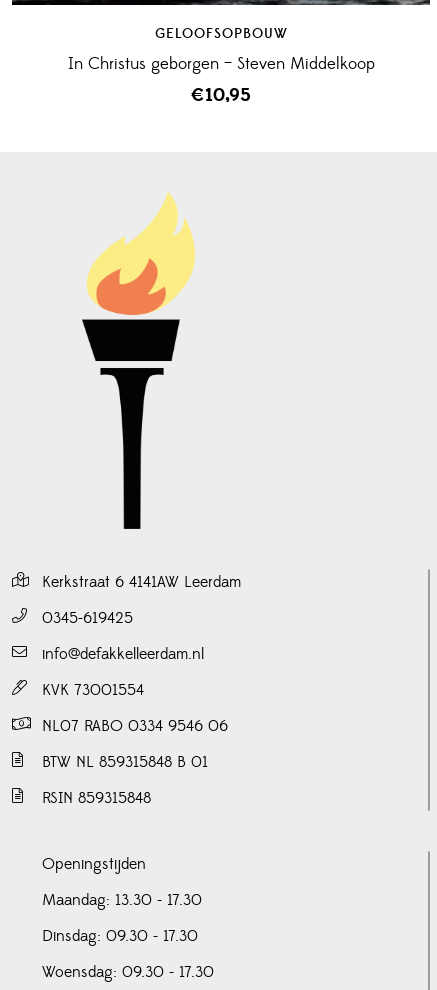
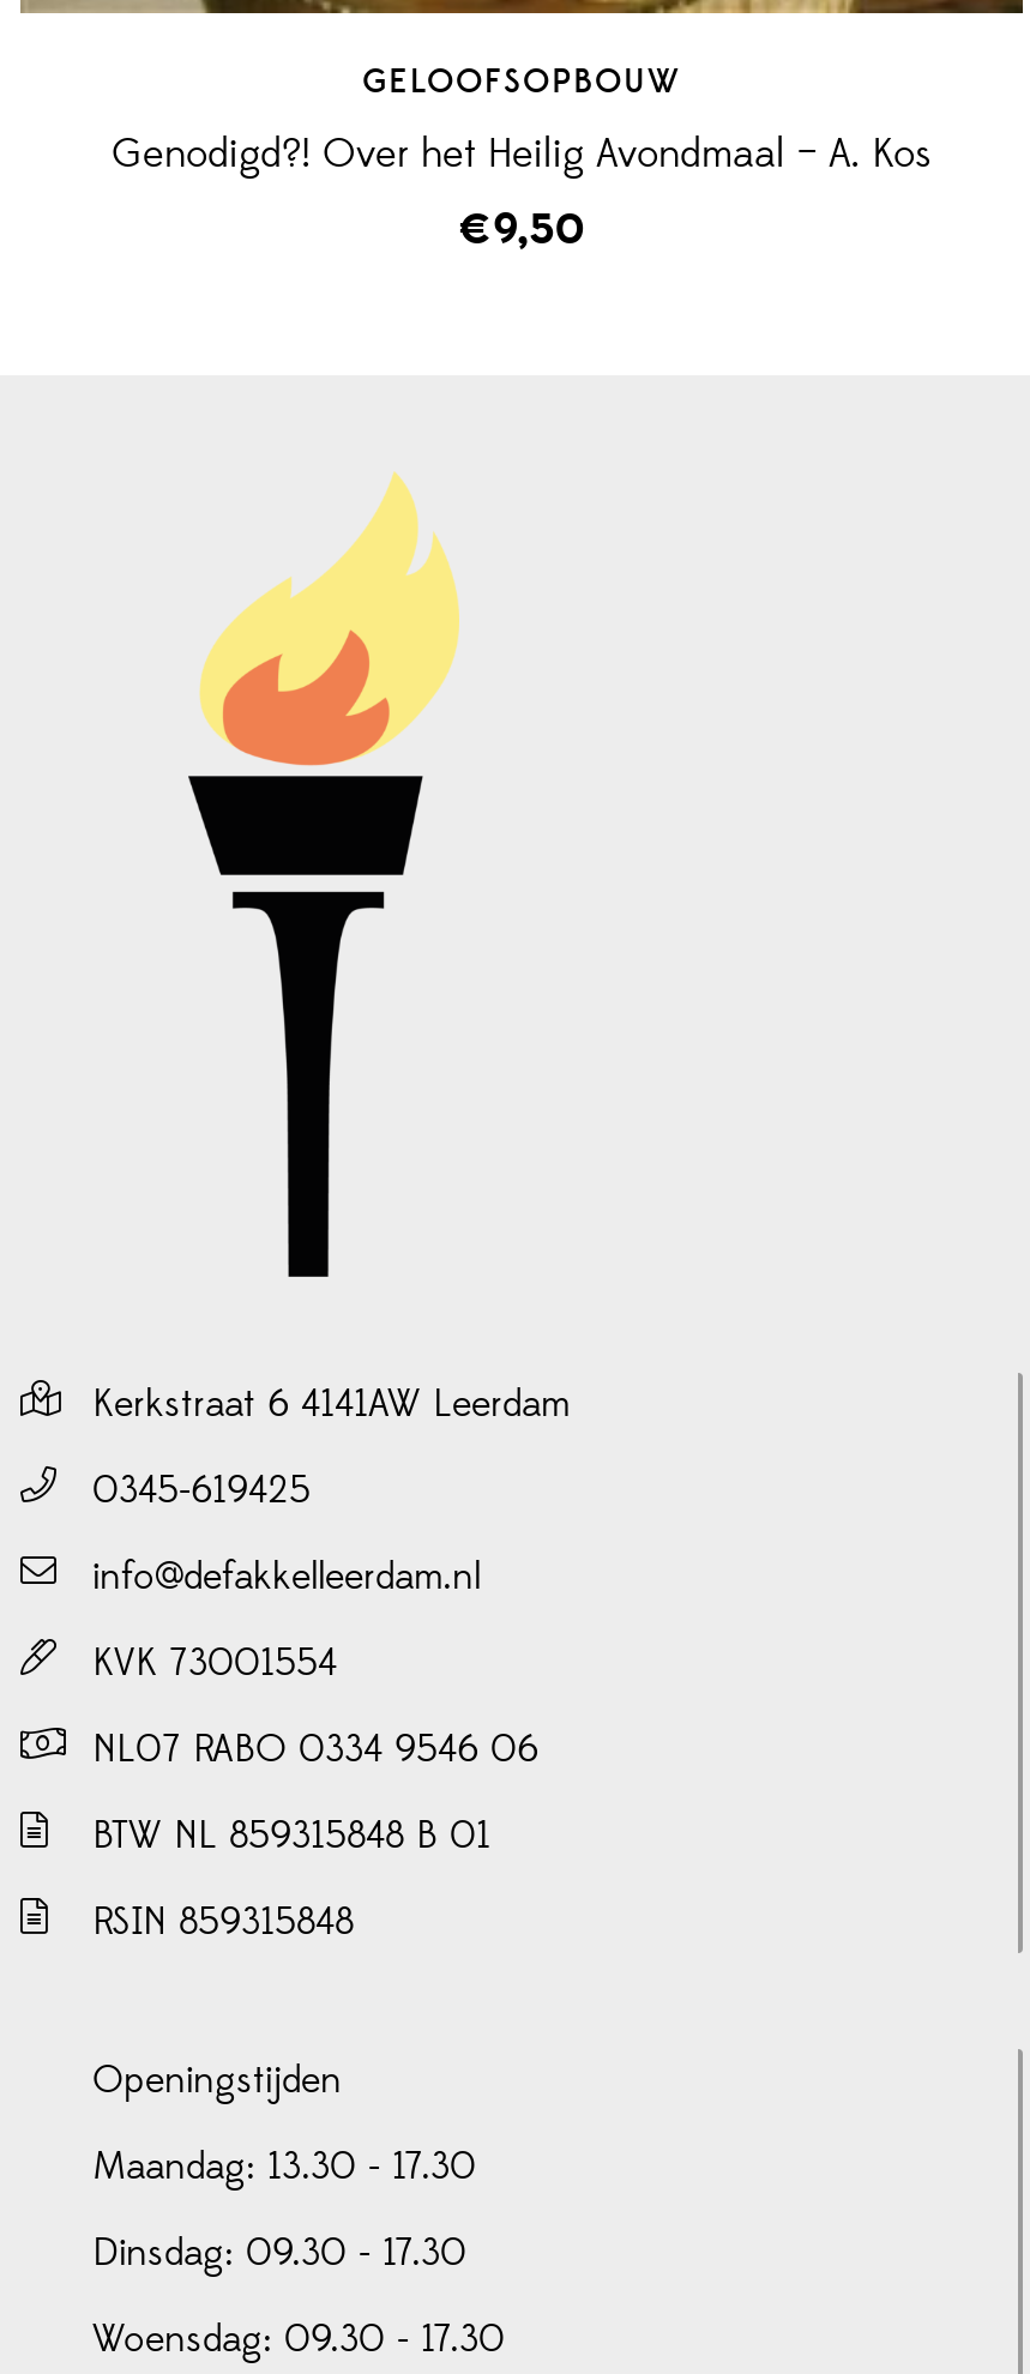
- In Christus geborgen – Steven Middelkoop
- €10,95
+ Genodigd?! Over het Heilig Avondmaal – A. Kos
+ €9,50
